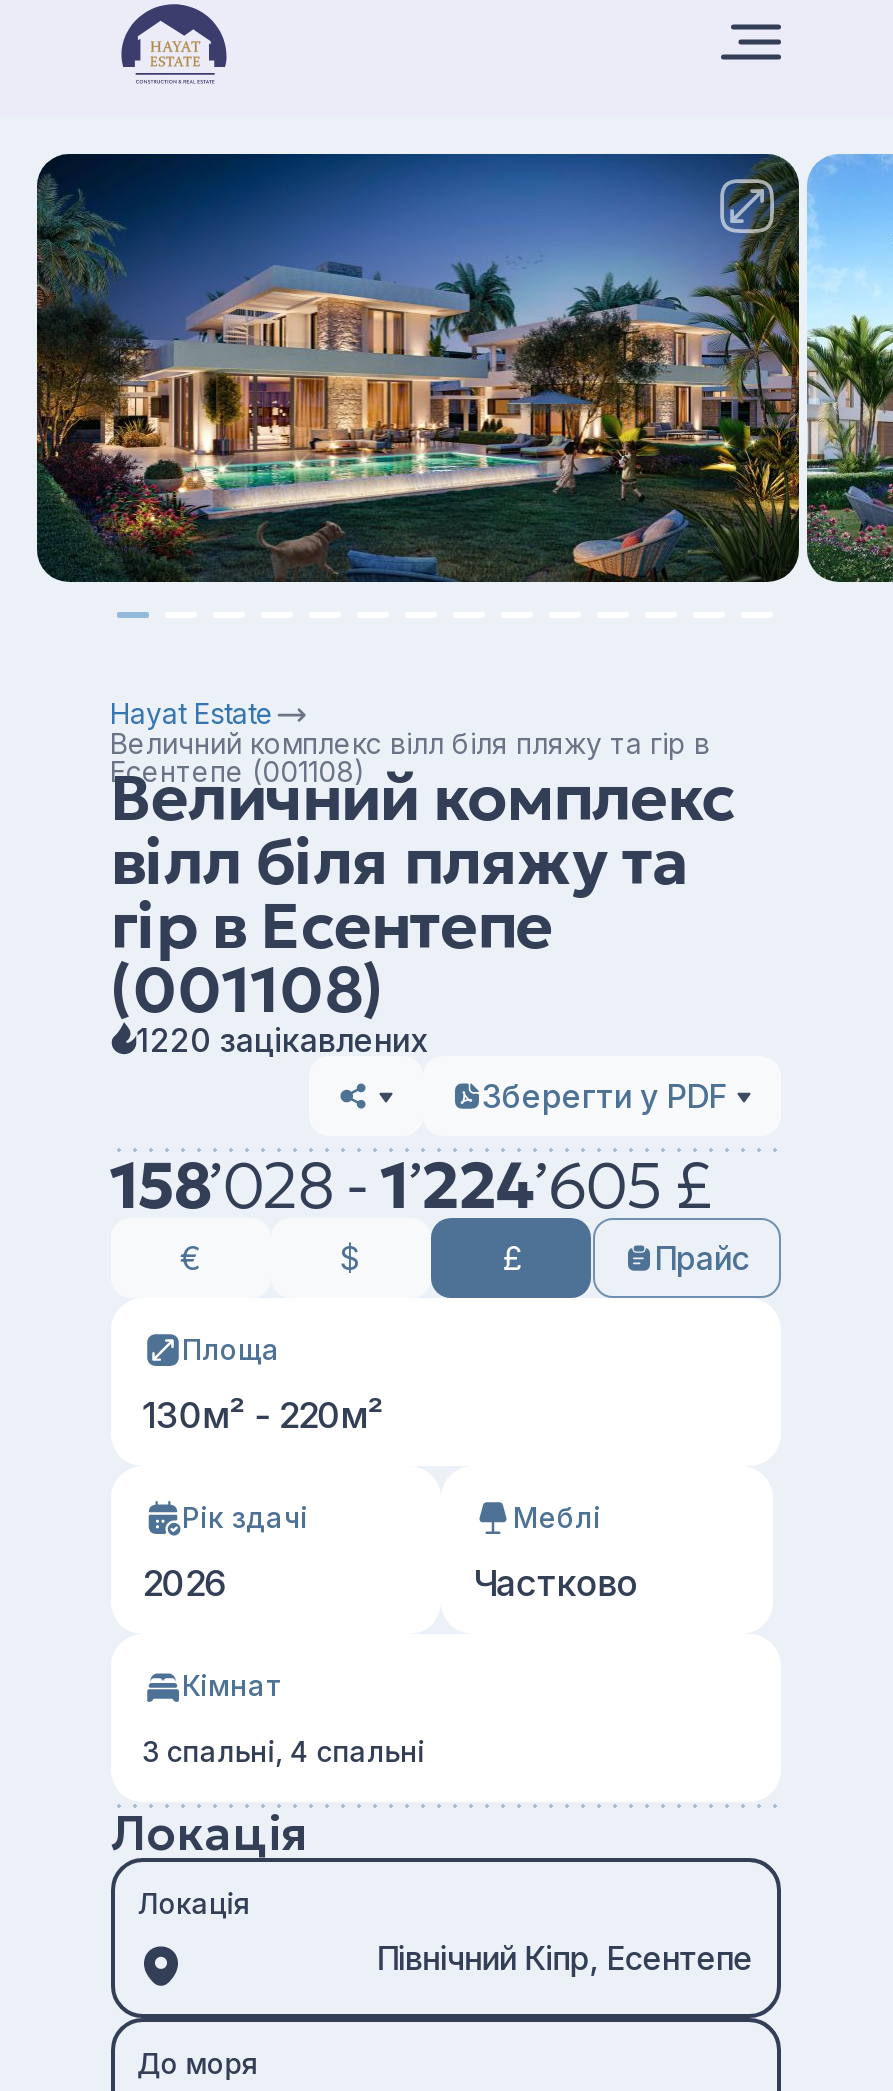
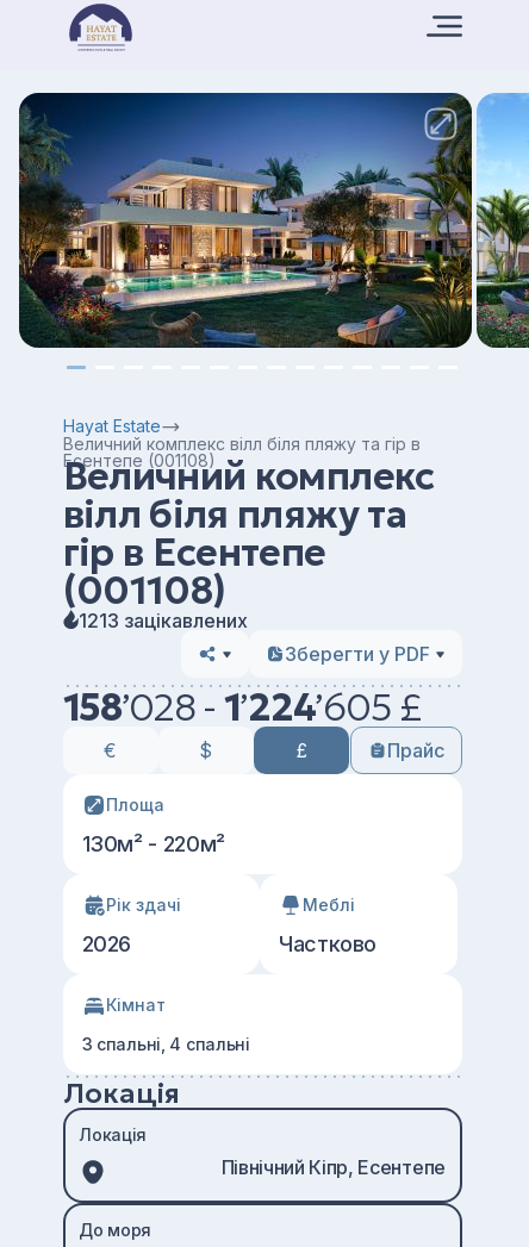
- 1220 зацікавлених
+ 1213 зацікавлених
